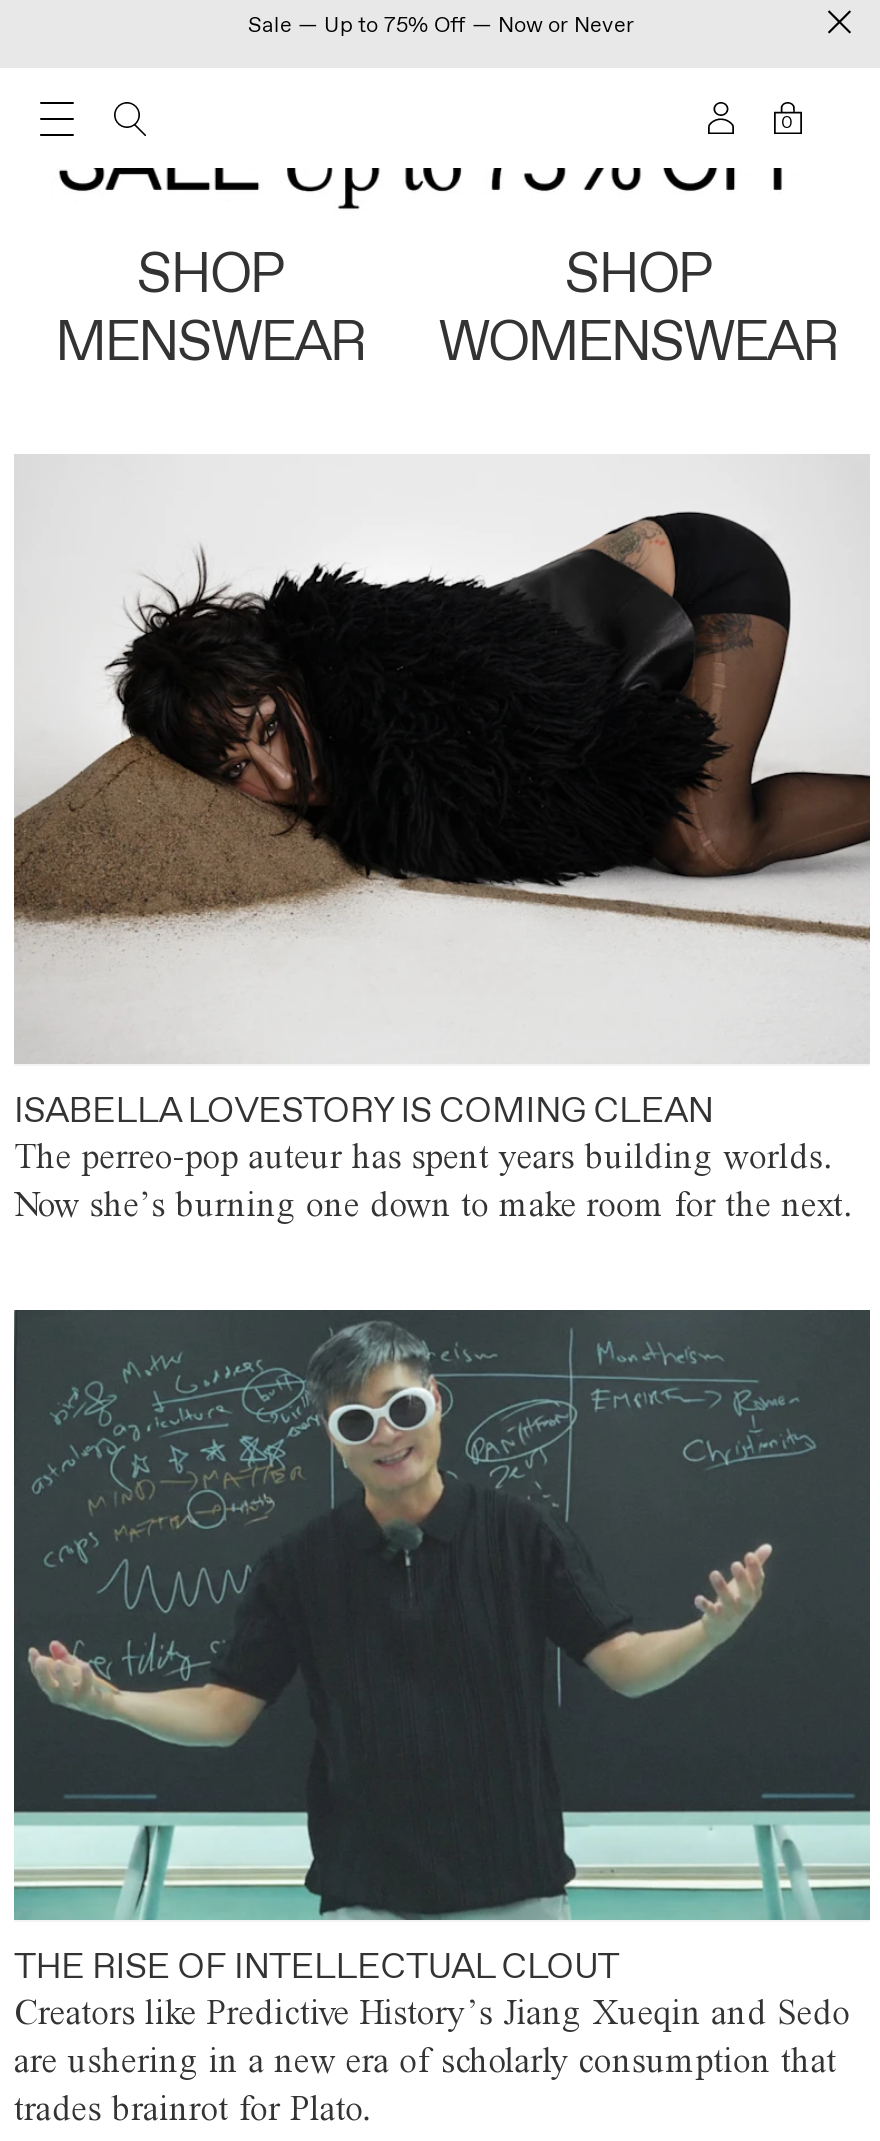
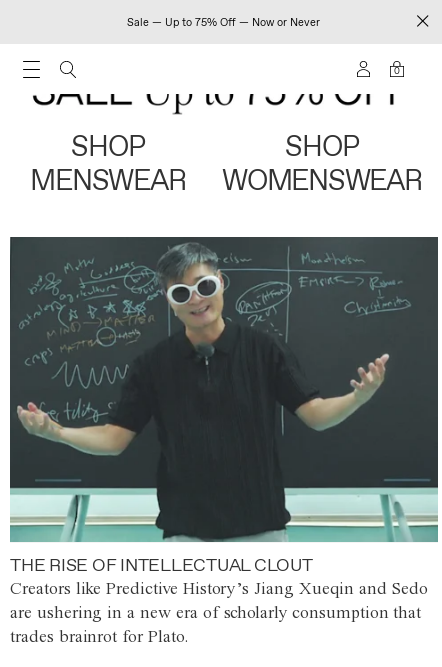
- [image]
- ISABELLA LOVESTORY IS COMING CLEAN
- The perreo-pop auteur has spent years building worlds.
- Now she’s burning one down to make room for the next.
